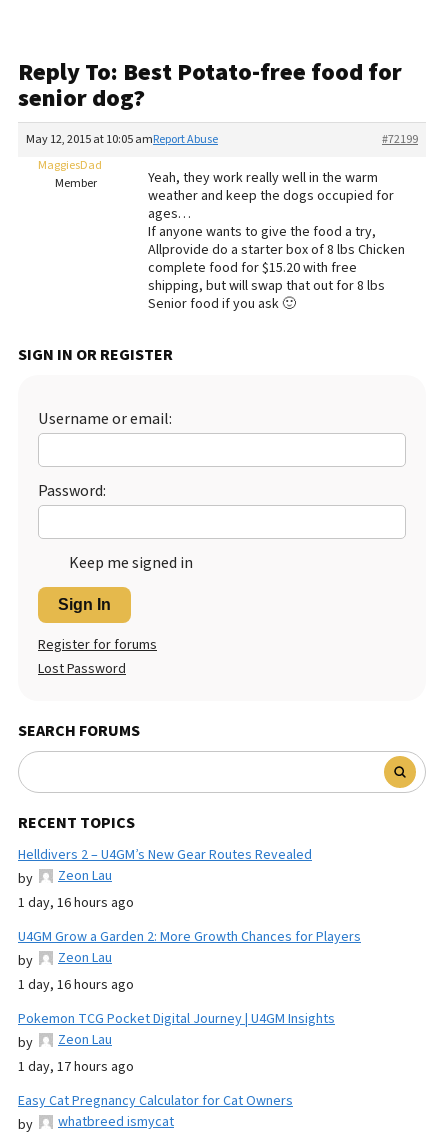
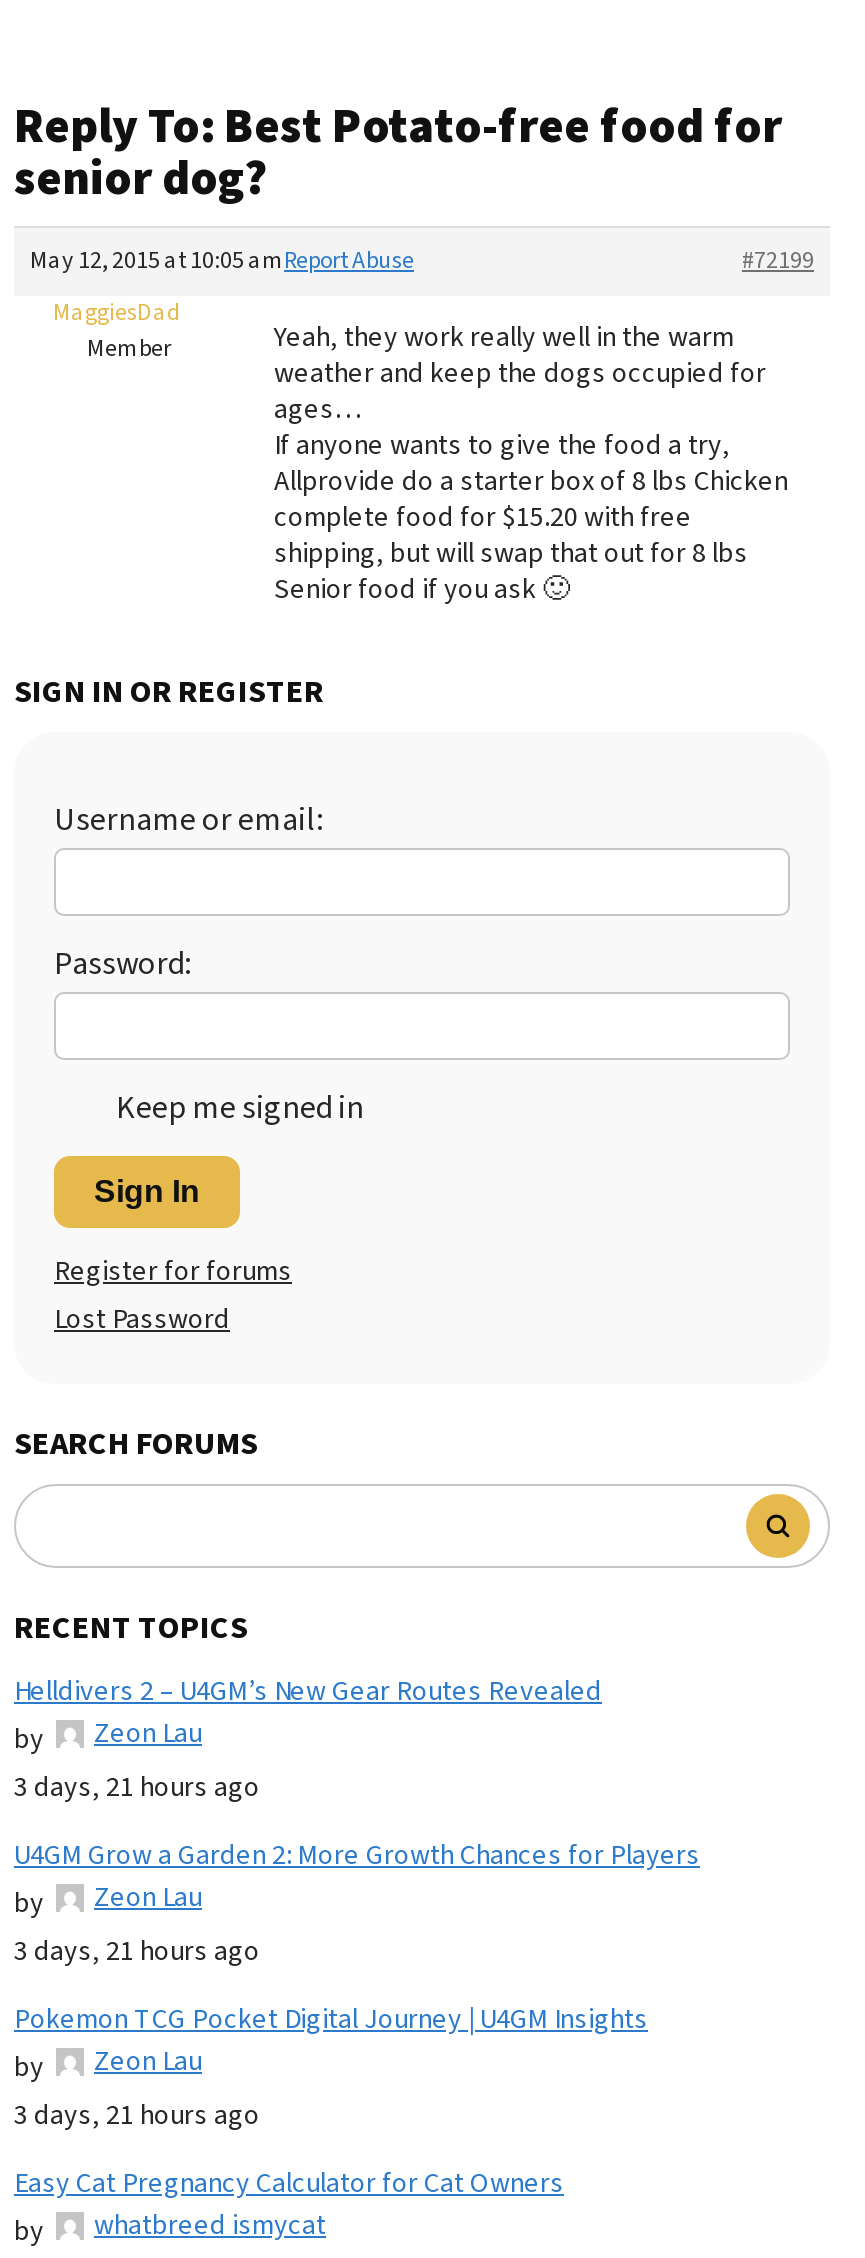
- 1 day, 16 hours ago
+ 3 days, 21 hours ago

- 1 day, 16 hours ago
+ 3 days, 21 hours ago

- 1 day, 17 hours ago
+ 3 days, 21 hours ago
